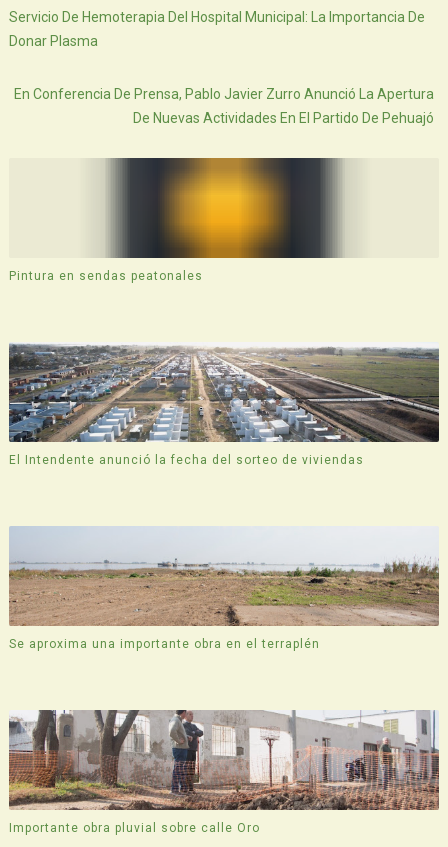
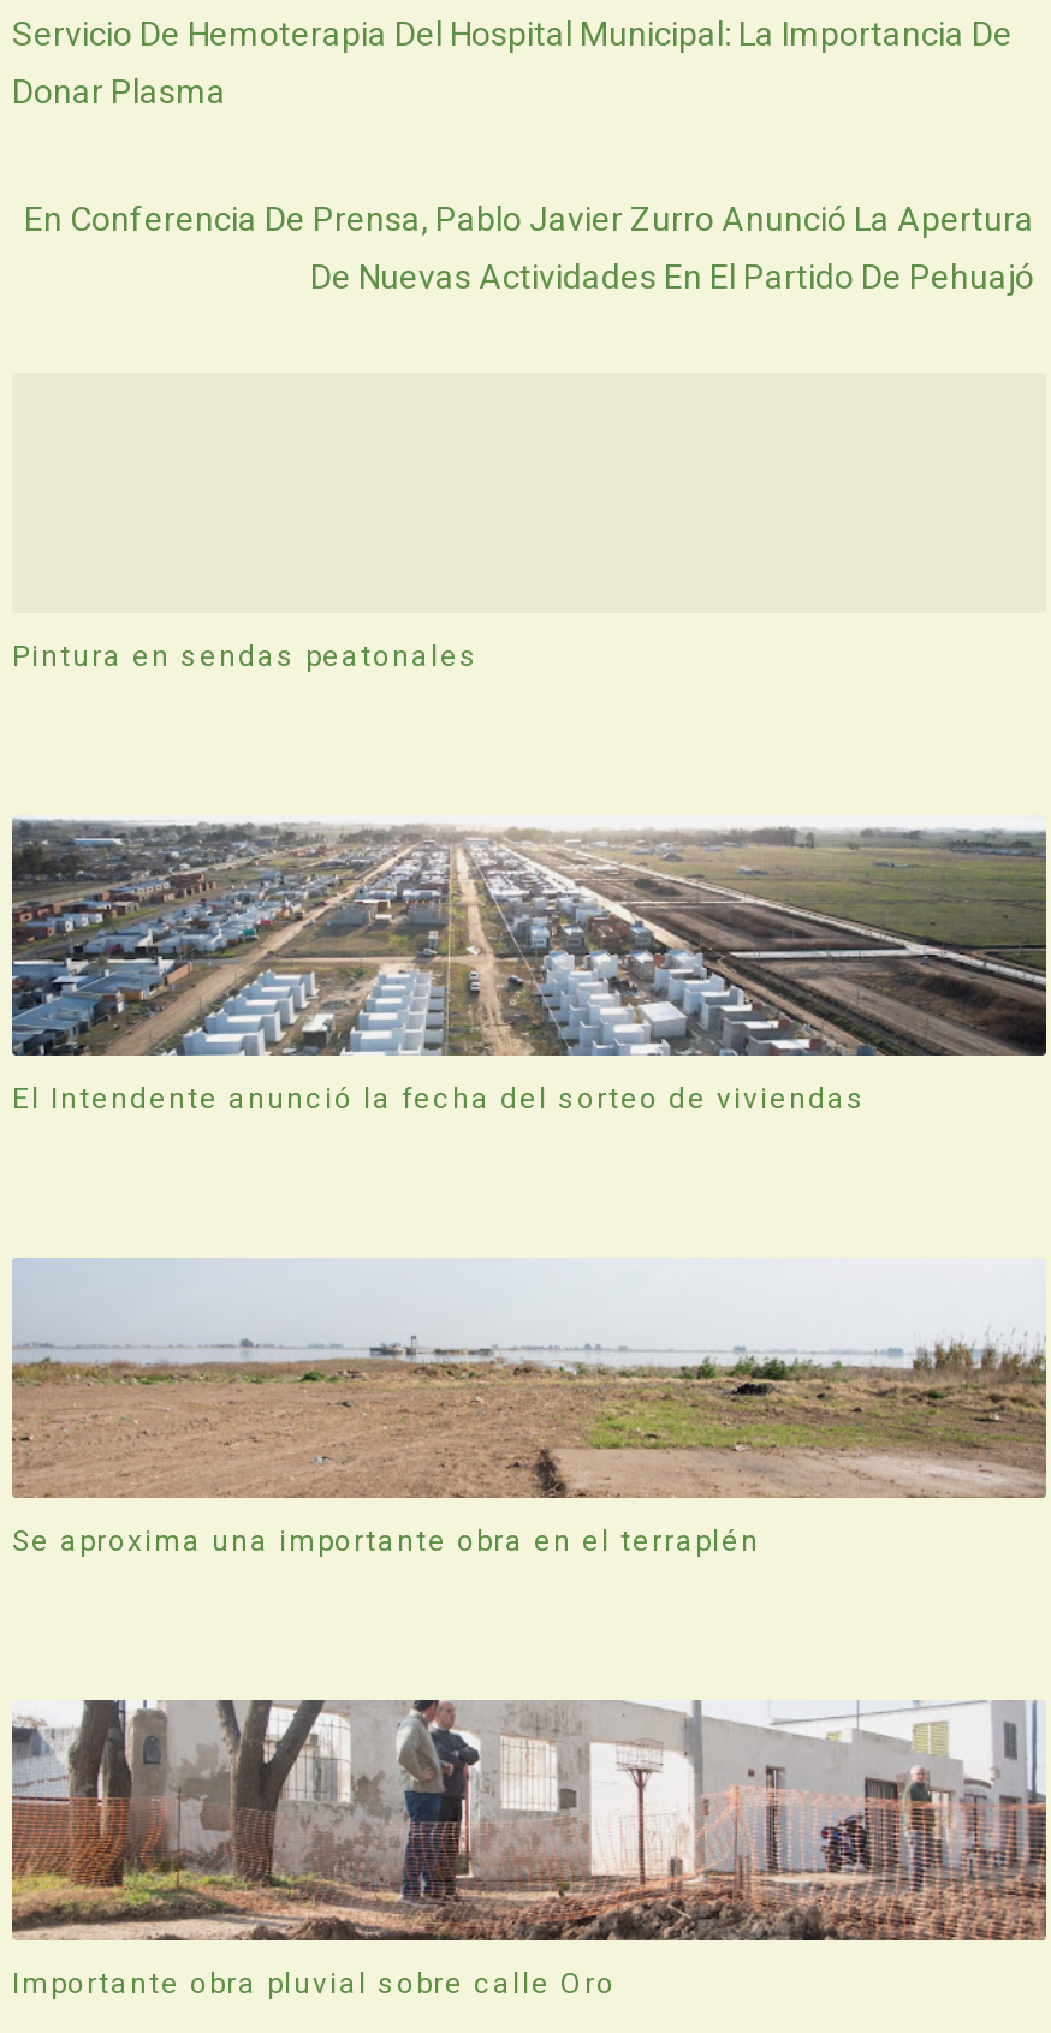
- [image]
